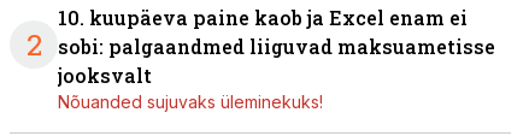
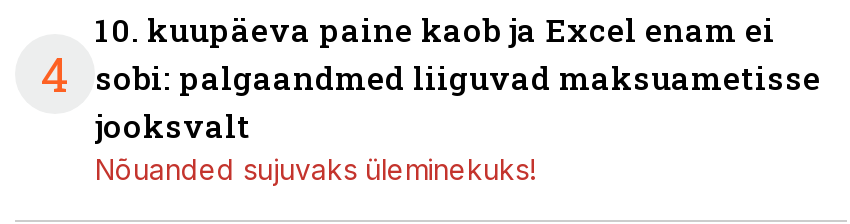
- 2 sobi: palgaandmed liiguvad maksuametisse
+ 4 sobi: palgaandmed liiguvad maksuametisse
